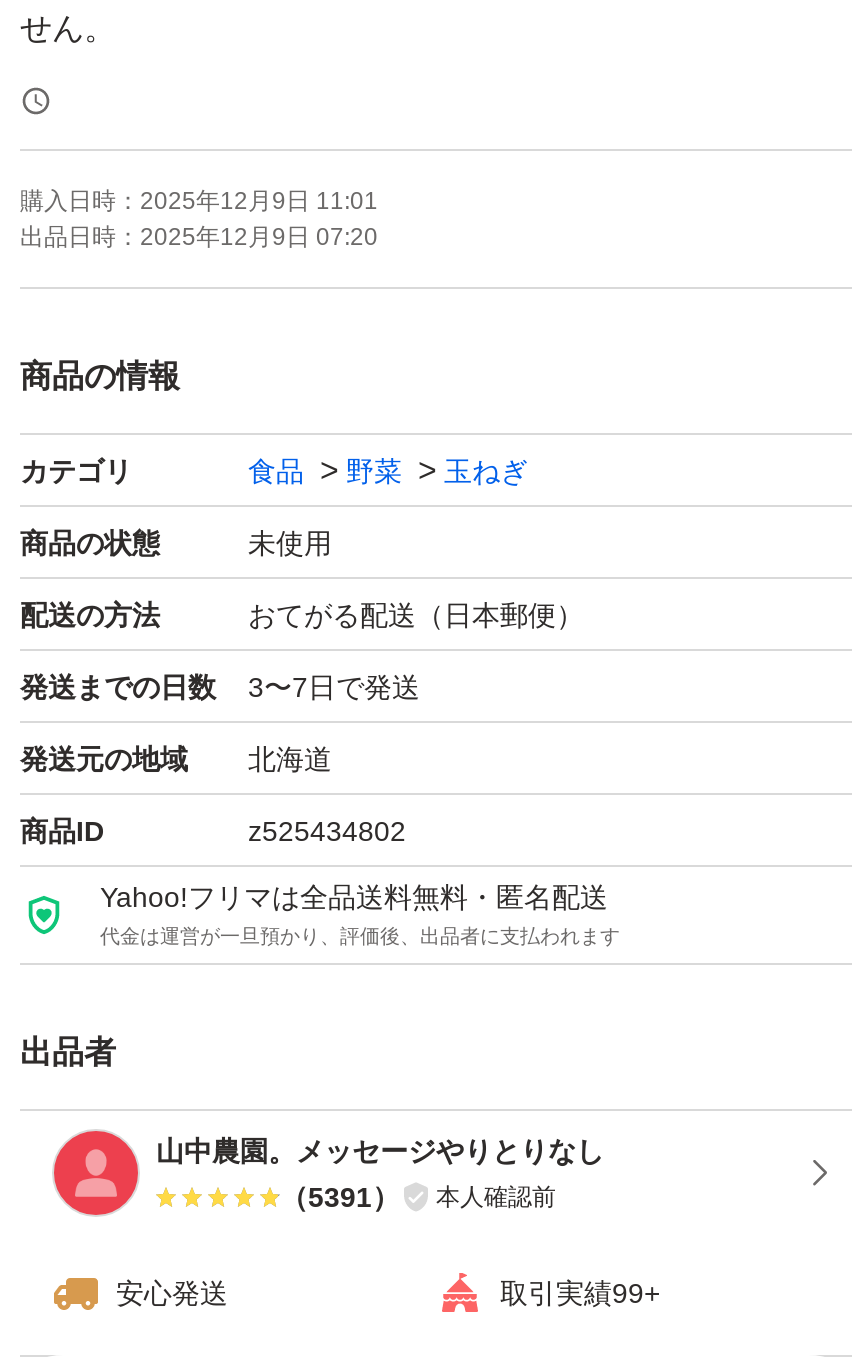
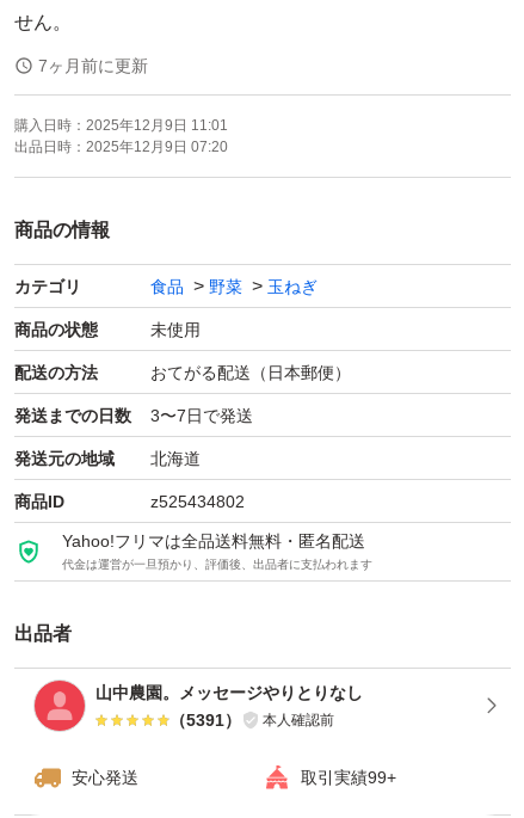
+ 7ヶ月前に更新
